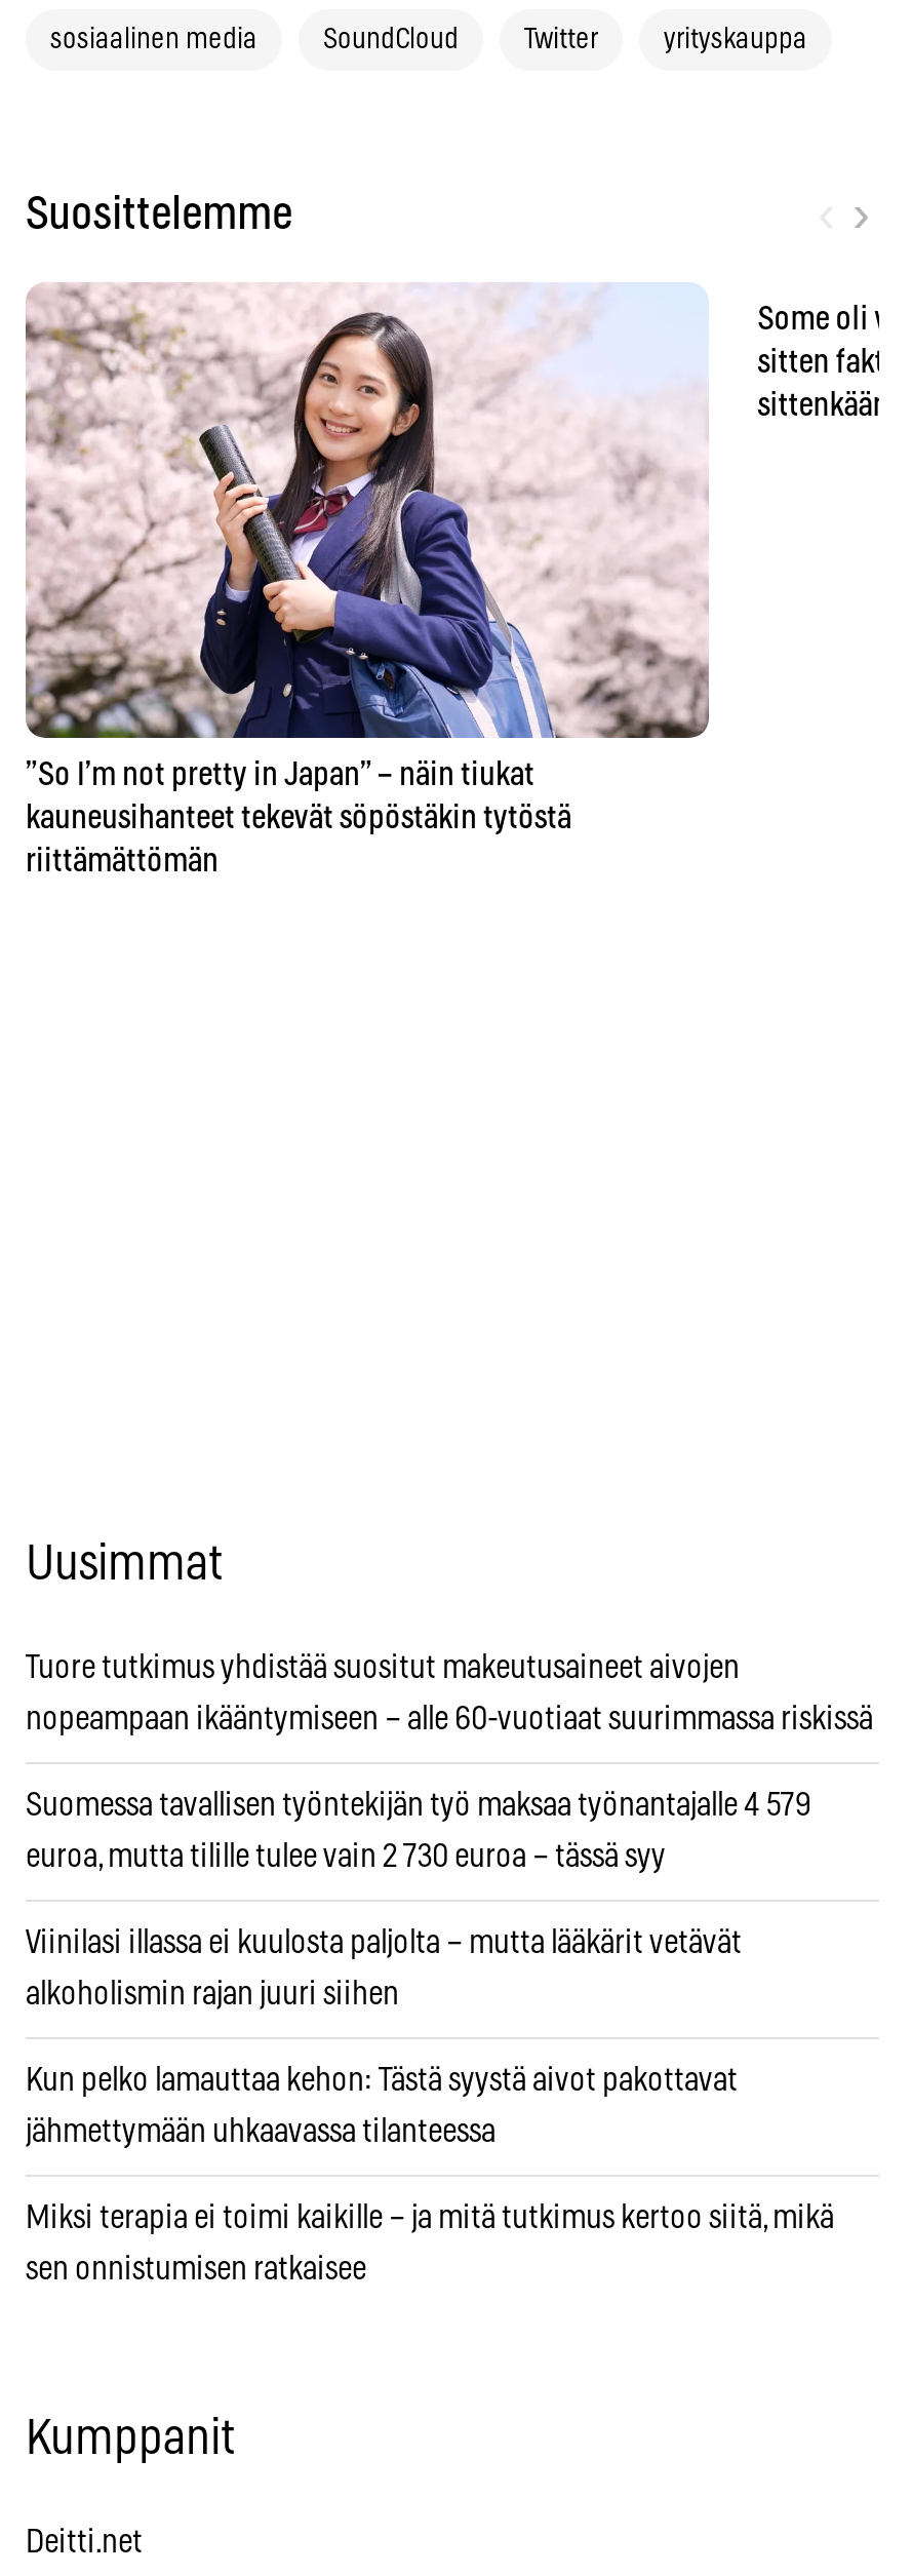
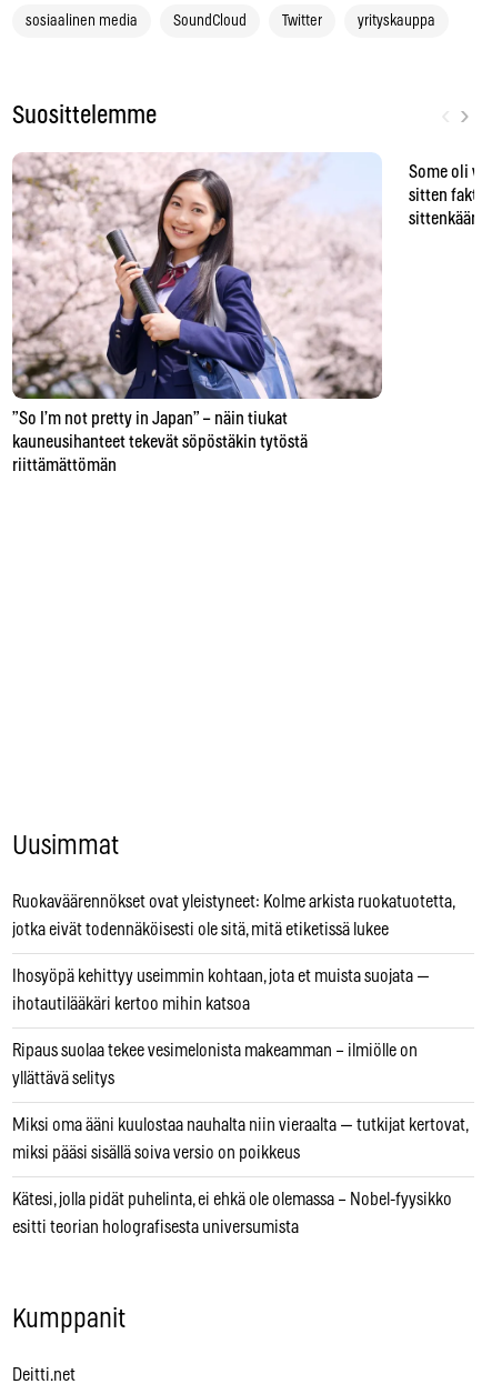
- Tuore tutkimus yhdistää suositut makeutusaineet aivojen
+ Ruokaväärennökset ovat yleistyneet: Kolme arkista ruokatuotetta,

- nopeampaan ikääntymiseen – alle 60-vuotiaat suurimmassa riskissä
+ jotka eivät todennäköisesti ole sitä, mitä etiketissä lukee

- Suomessa tavallisen työntekijän työ maksaa työnantajalle 4 579
+ Ihosyöpä kehittyy useimmin kohtaan, jota et muista suojata —

- euroa, mutta tilille tulee vain 2 730 euroa – tässä syy
+ ihotautilääkäri kertoo mihin katsoa

- Viinilasi illassa ei kuulosta paljolta – mutta lääkärit vetävät
+ Ripaus suolaa tekee vesimelonista makeamman – ilmiölle on

- alkoholismin rajan juuri siihen
+ yllättävä selitys

- Kun pelko lamauttaa kehon: Tästä syystä aivot pakottavat
+ Miksi oma ääni kuulostaa nauhalta niin vieraalta — tutkijat kertovat,

- jähmettymään uhkaavassa tilanteessa
+ miksi pääsi sisällä soiva versio on poikkeus

- Miksi terapia ei toimi kaikille – ja mitä tutkimus kertoo siitä, mikä
+ Kätesi, jolla pidät puhelinta, ei ehkä ole olemassa – Nobel-fyysikko

- sen onnistumisen ratkaisee
+ esitti teorian holografisesta universumista
